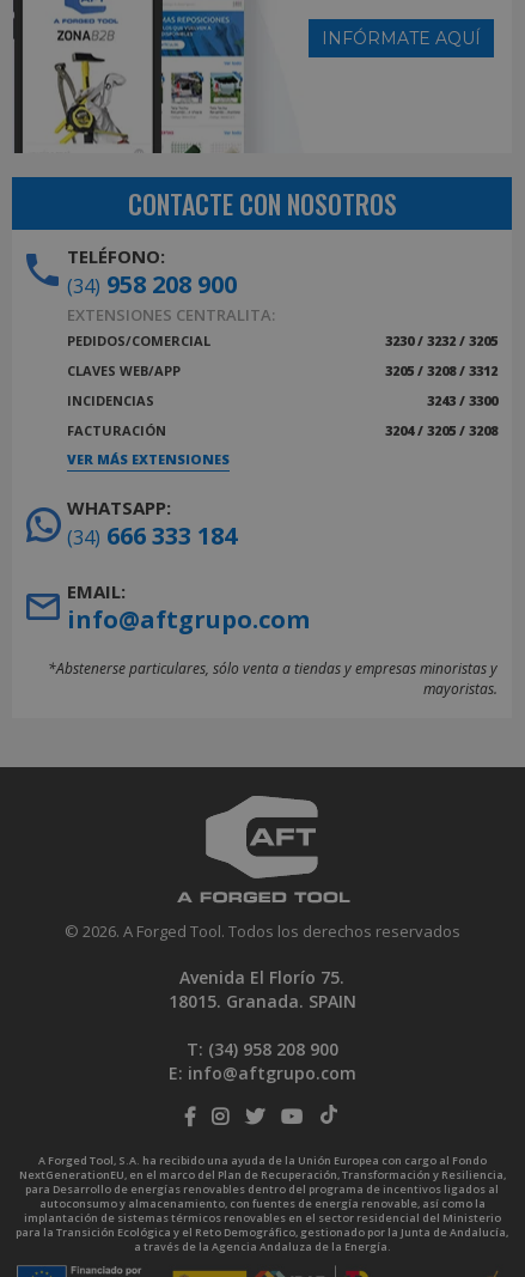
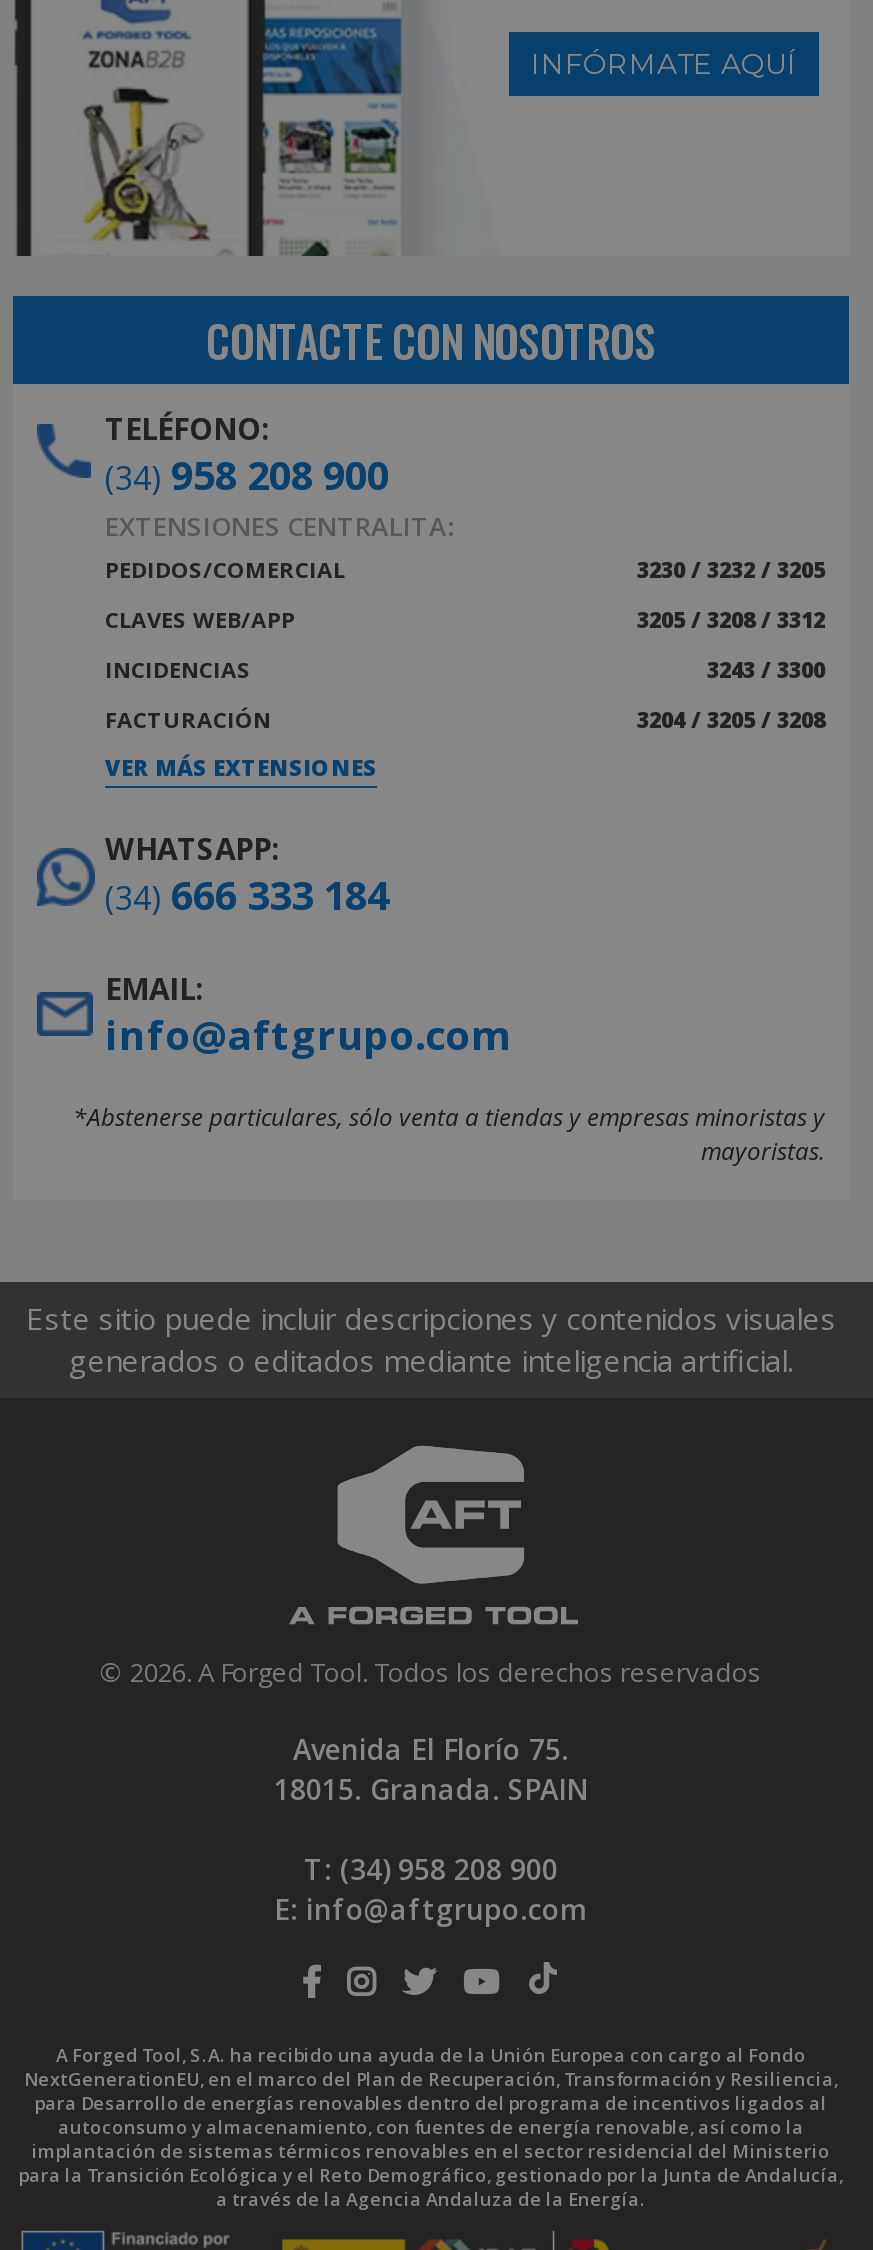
+ Este sitio puede incluir descripciones y contenidos visuales
+ generados o editados mediante inteligencia artificial.
